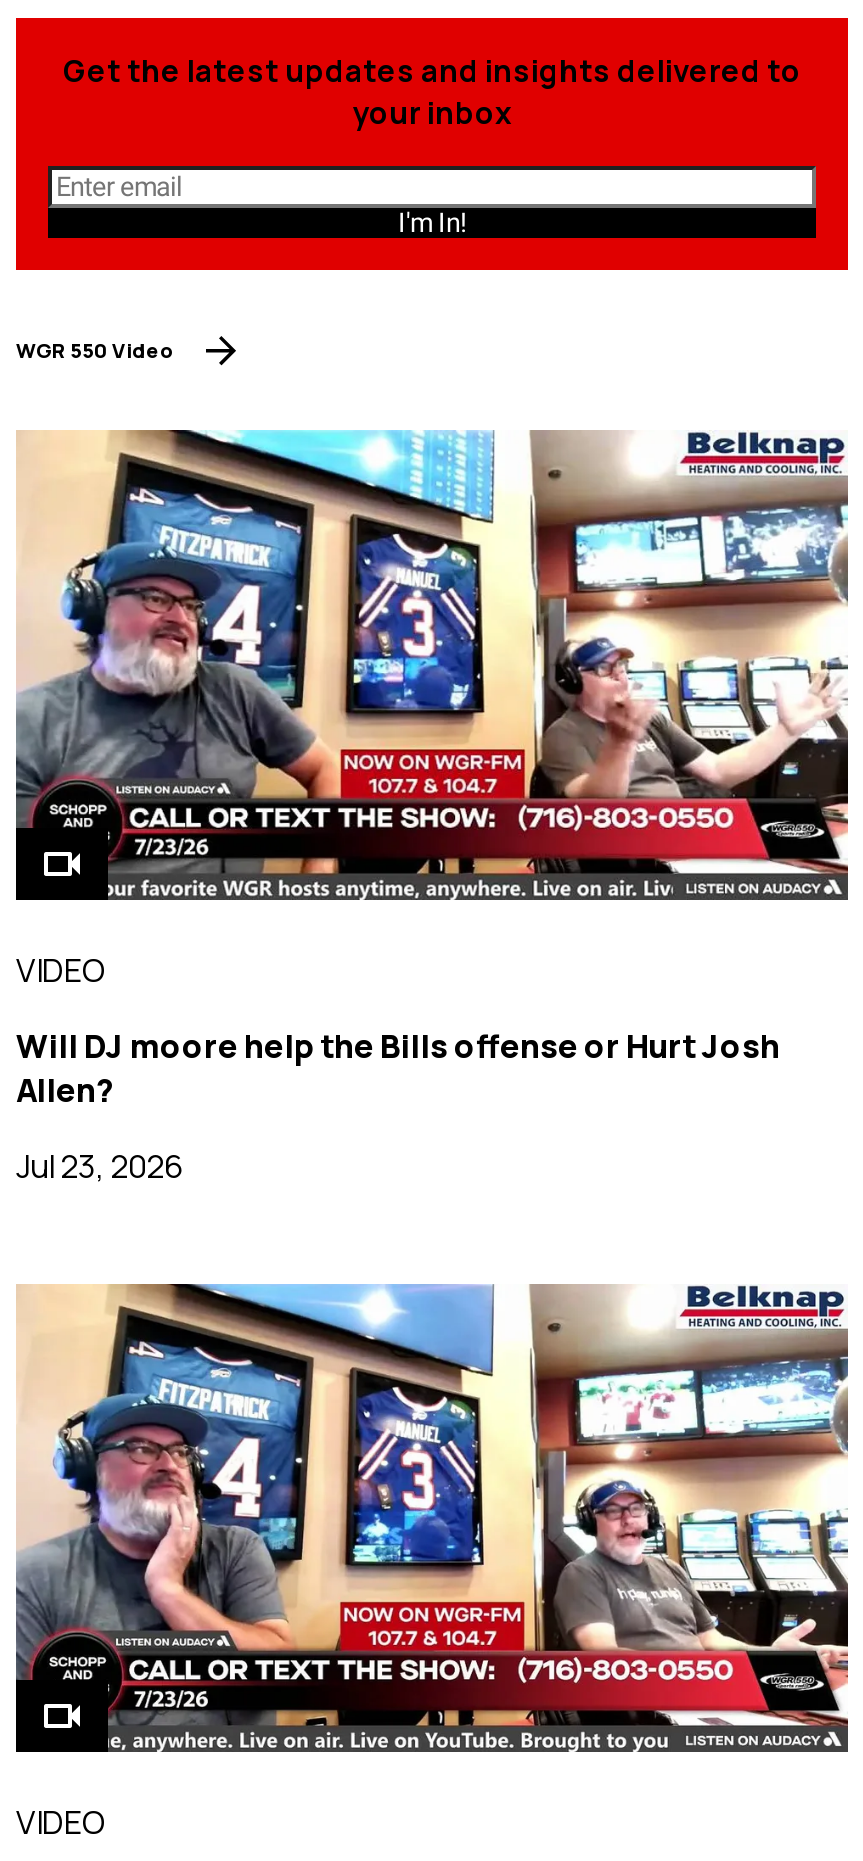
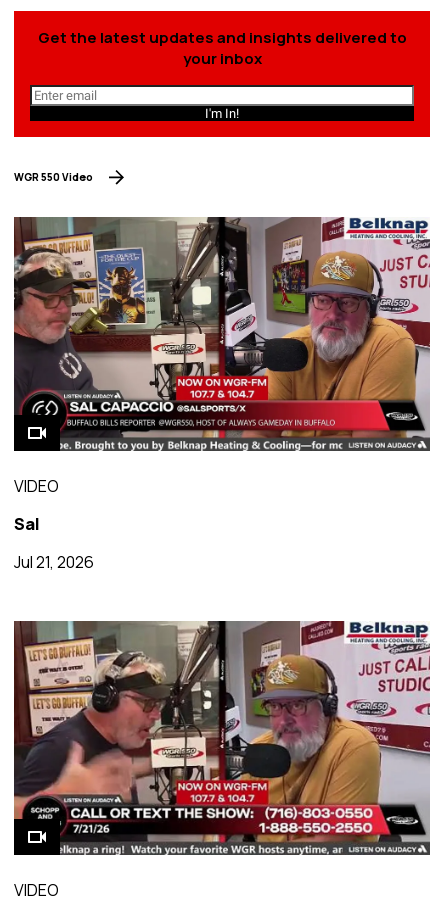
- [image]
+ [image]

- Will DJ moore help the Bills offense or Hurt Josh
- Allen?
+ Sal

- Jul 23, 2026
+ Jul 21, 2026

- [image]
+ [image]
